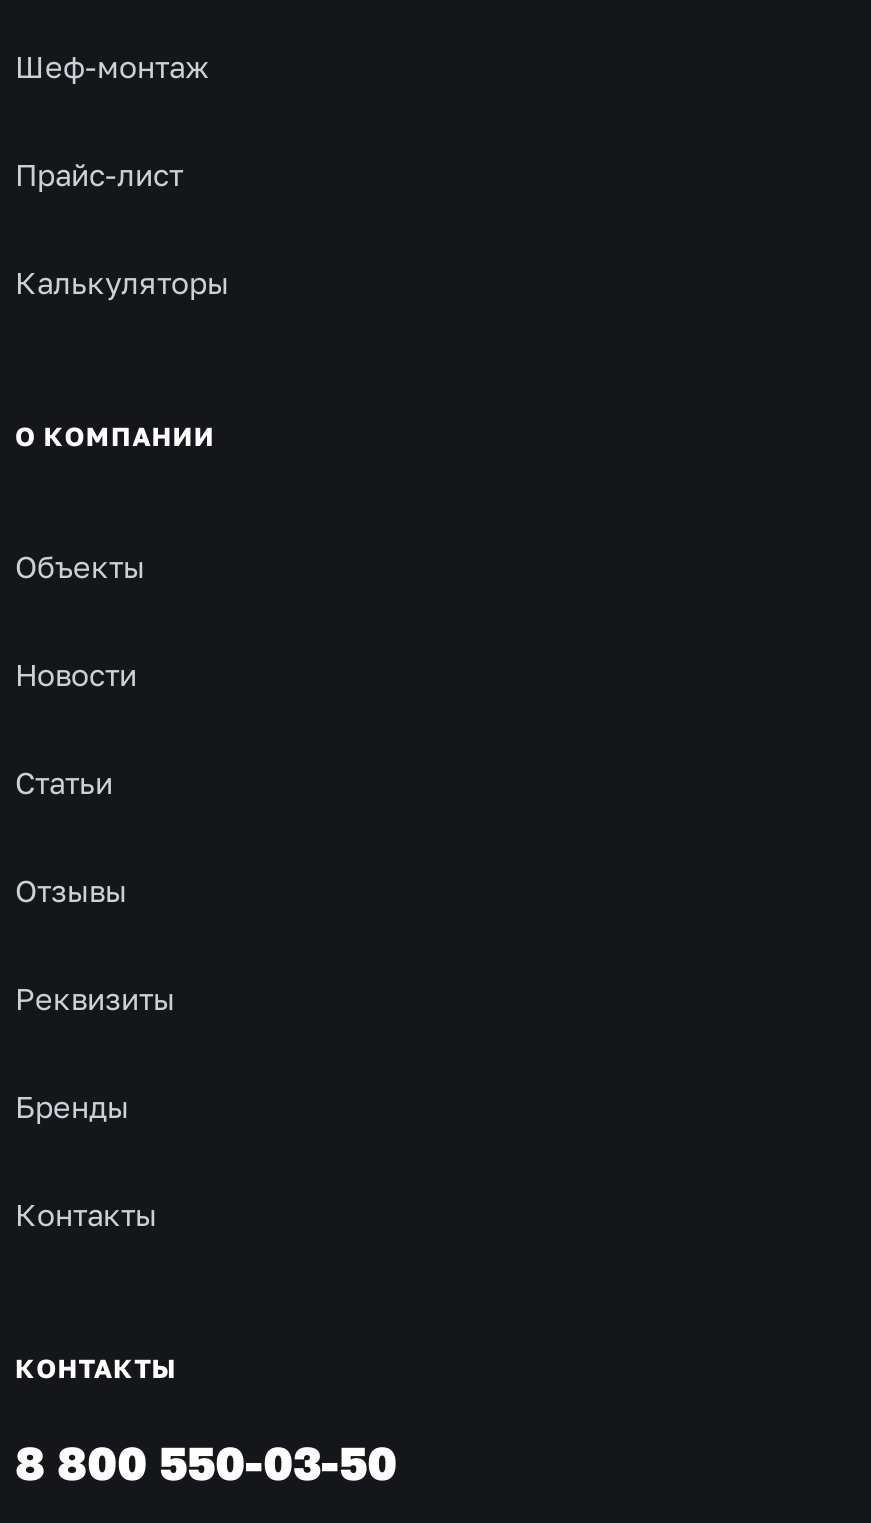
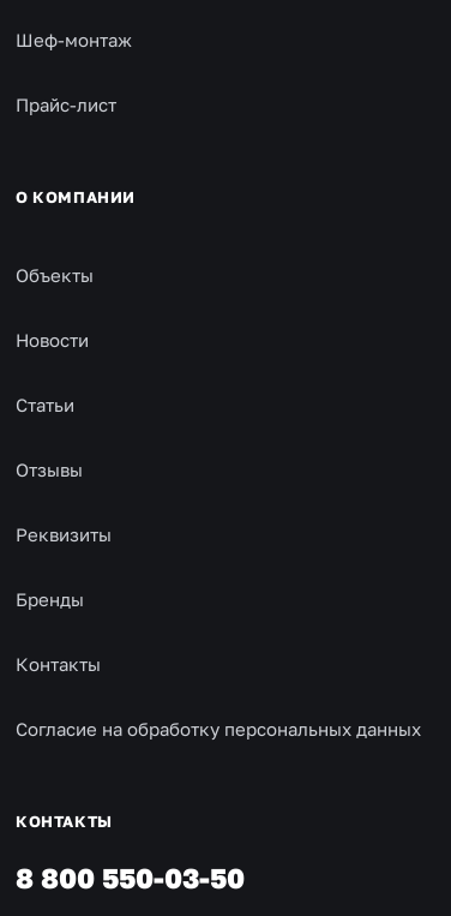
- Калькуляторы

moved up: О КОМПАНИИ | Объекты | Новости | Статьи | Отзывы | Реквизиты | Бренды | Контакты

+ Согласие на обработку персональных данных
